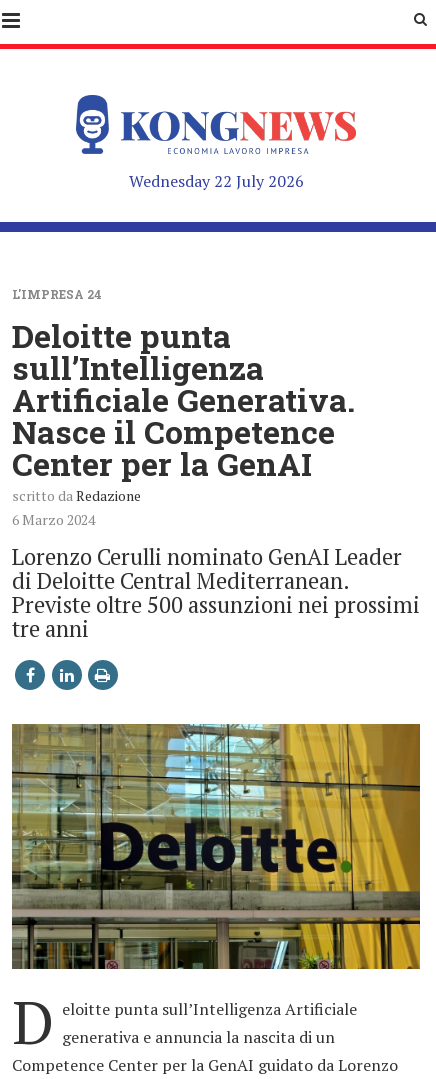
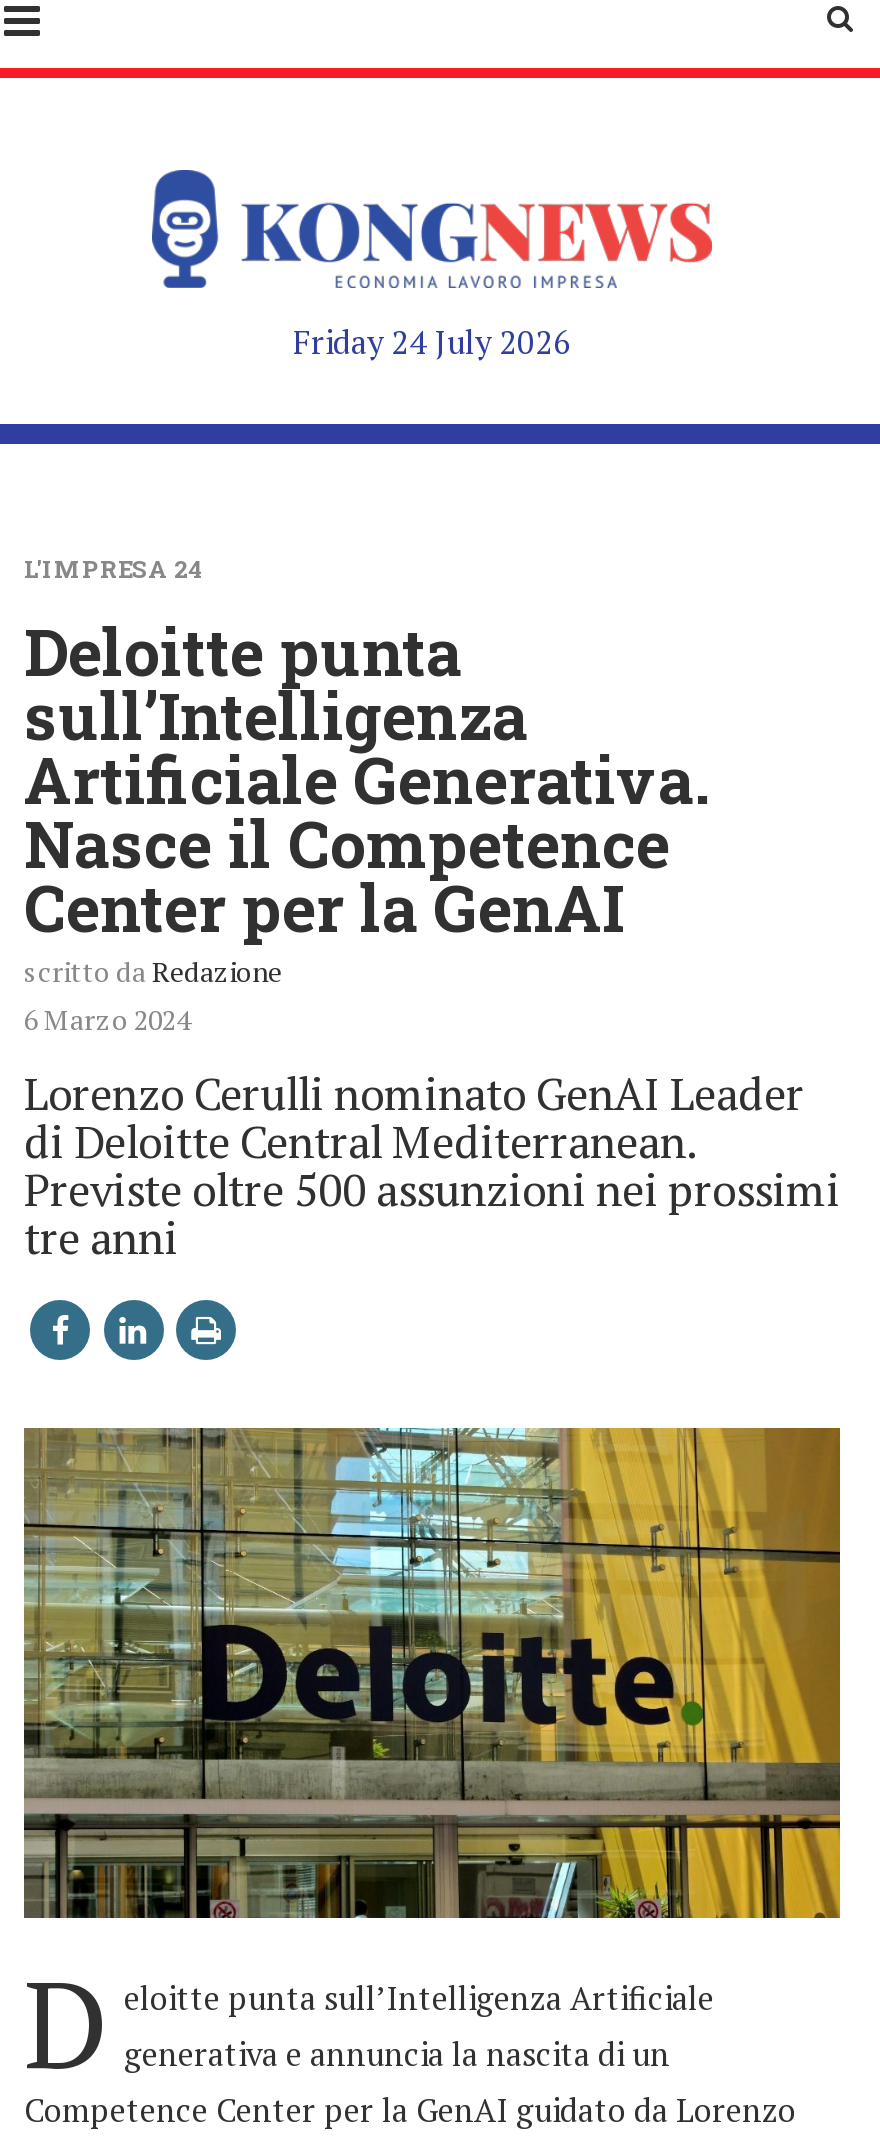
- Wednesday 22 July 2026
+ Friday 24 July 2026
